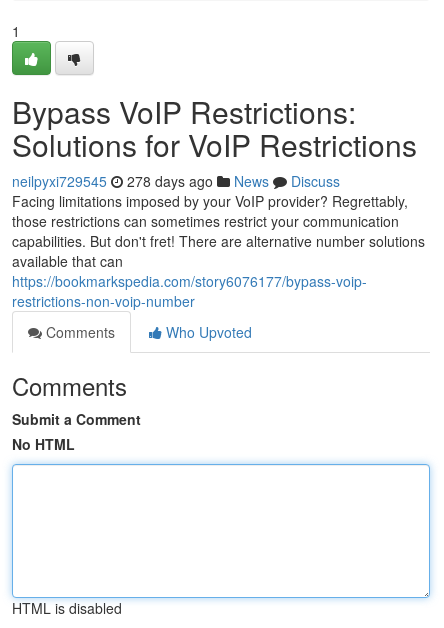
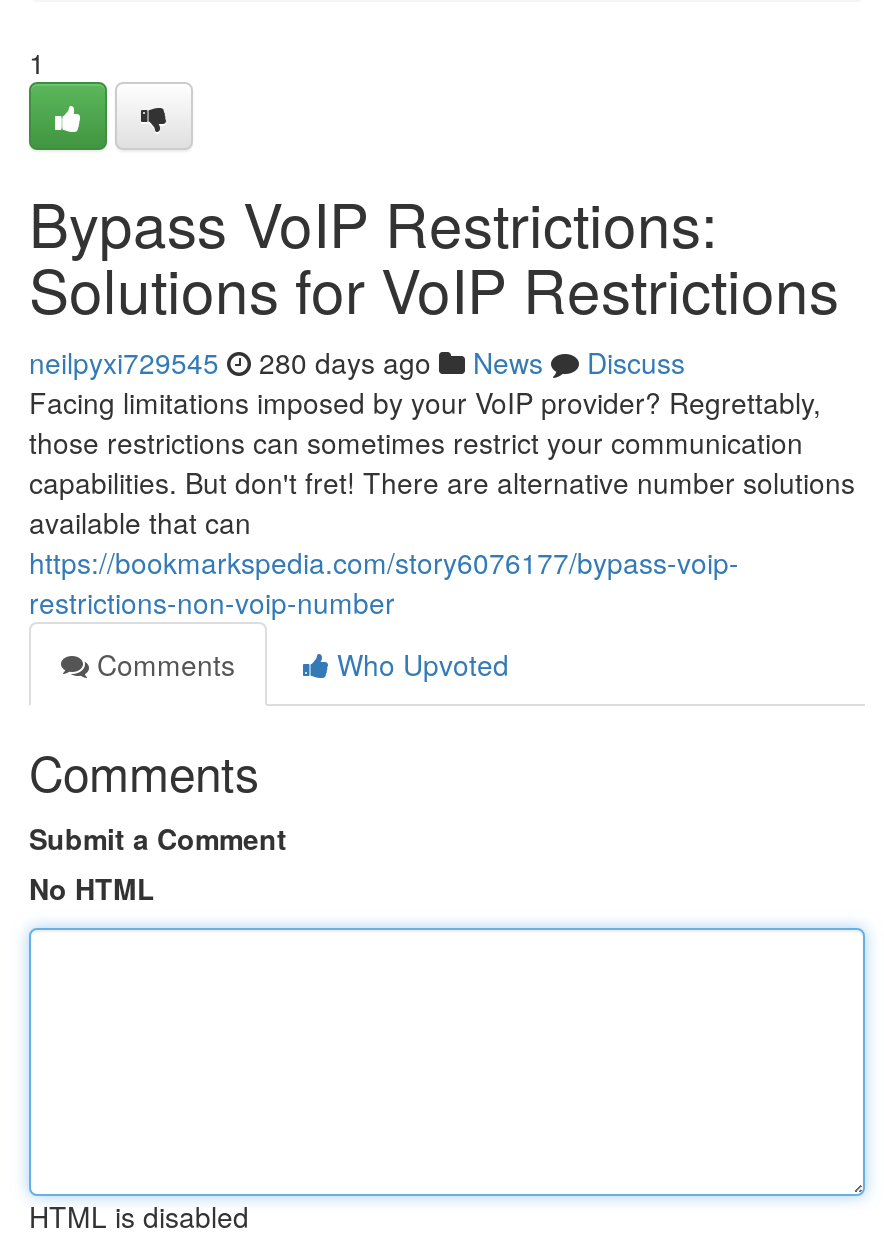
- neilpyxi729545 278 days ago News Discuss
+ neilpyxi729545 280 days ago News Discuss
